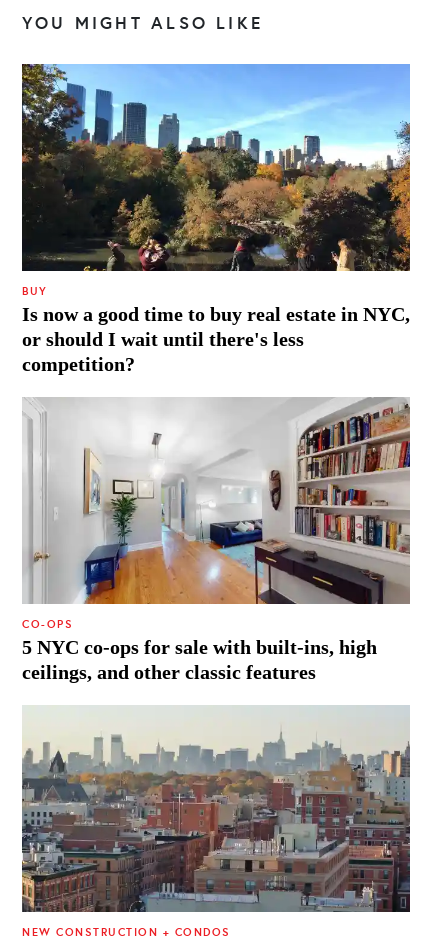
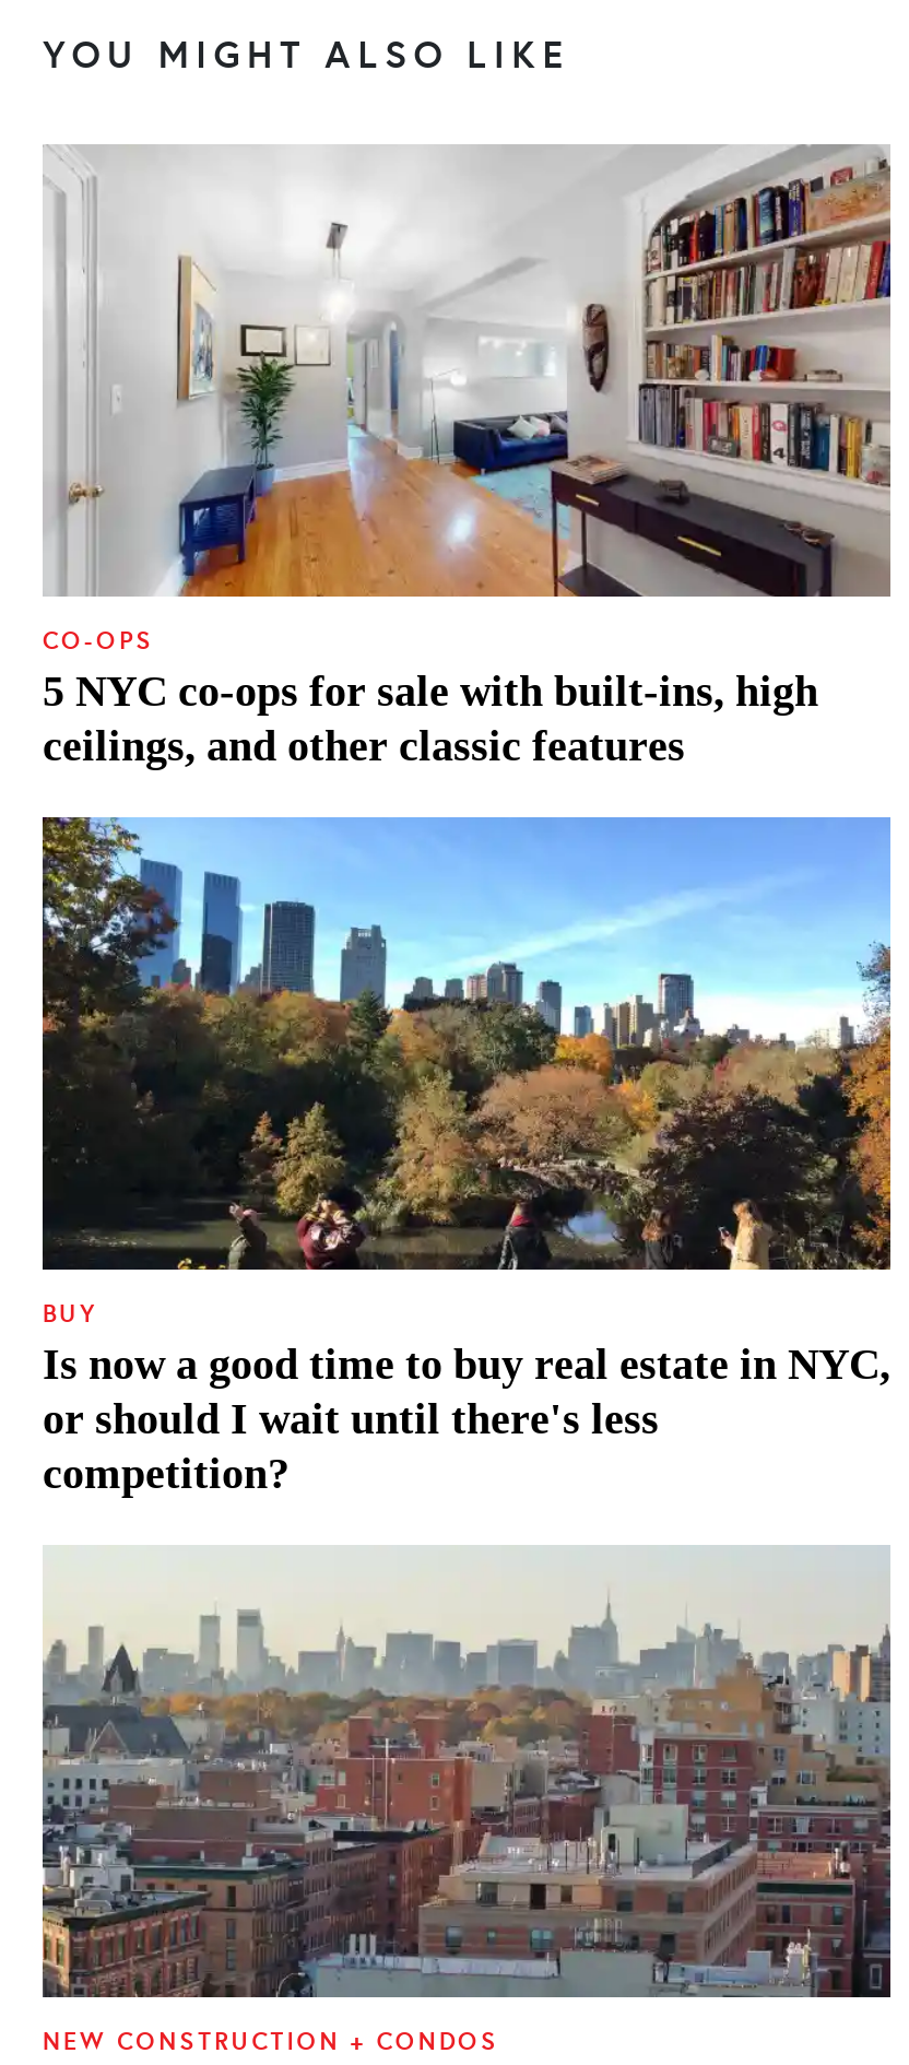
moved down: [image] | BUY | Is now a good time to buy real estate in NYC, | or should I wait until there's less | competition?

moved up: [image] | CO-OPS | 5 NYC co-ops for sale with built-ins, high | ceilings, and other classic features
